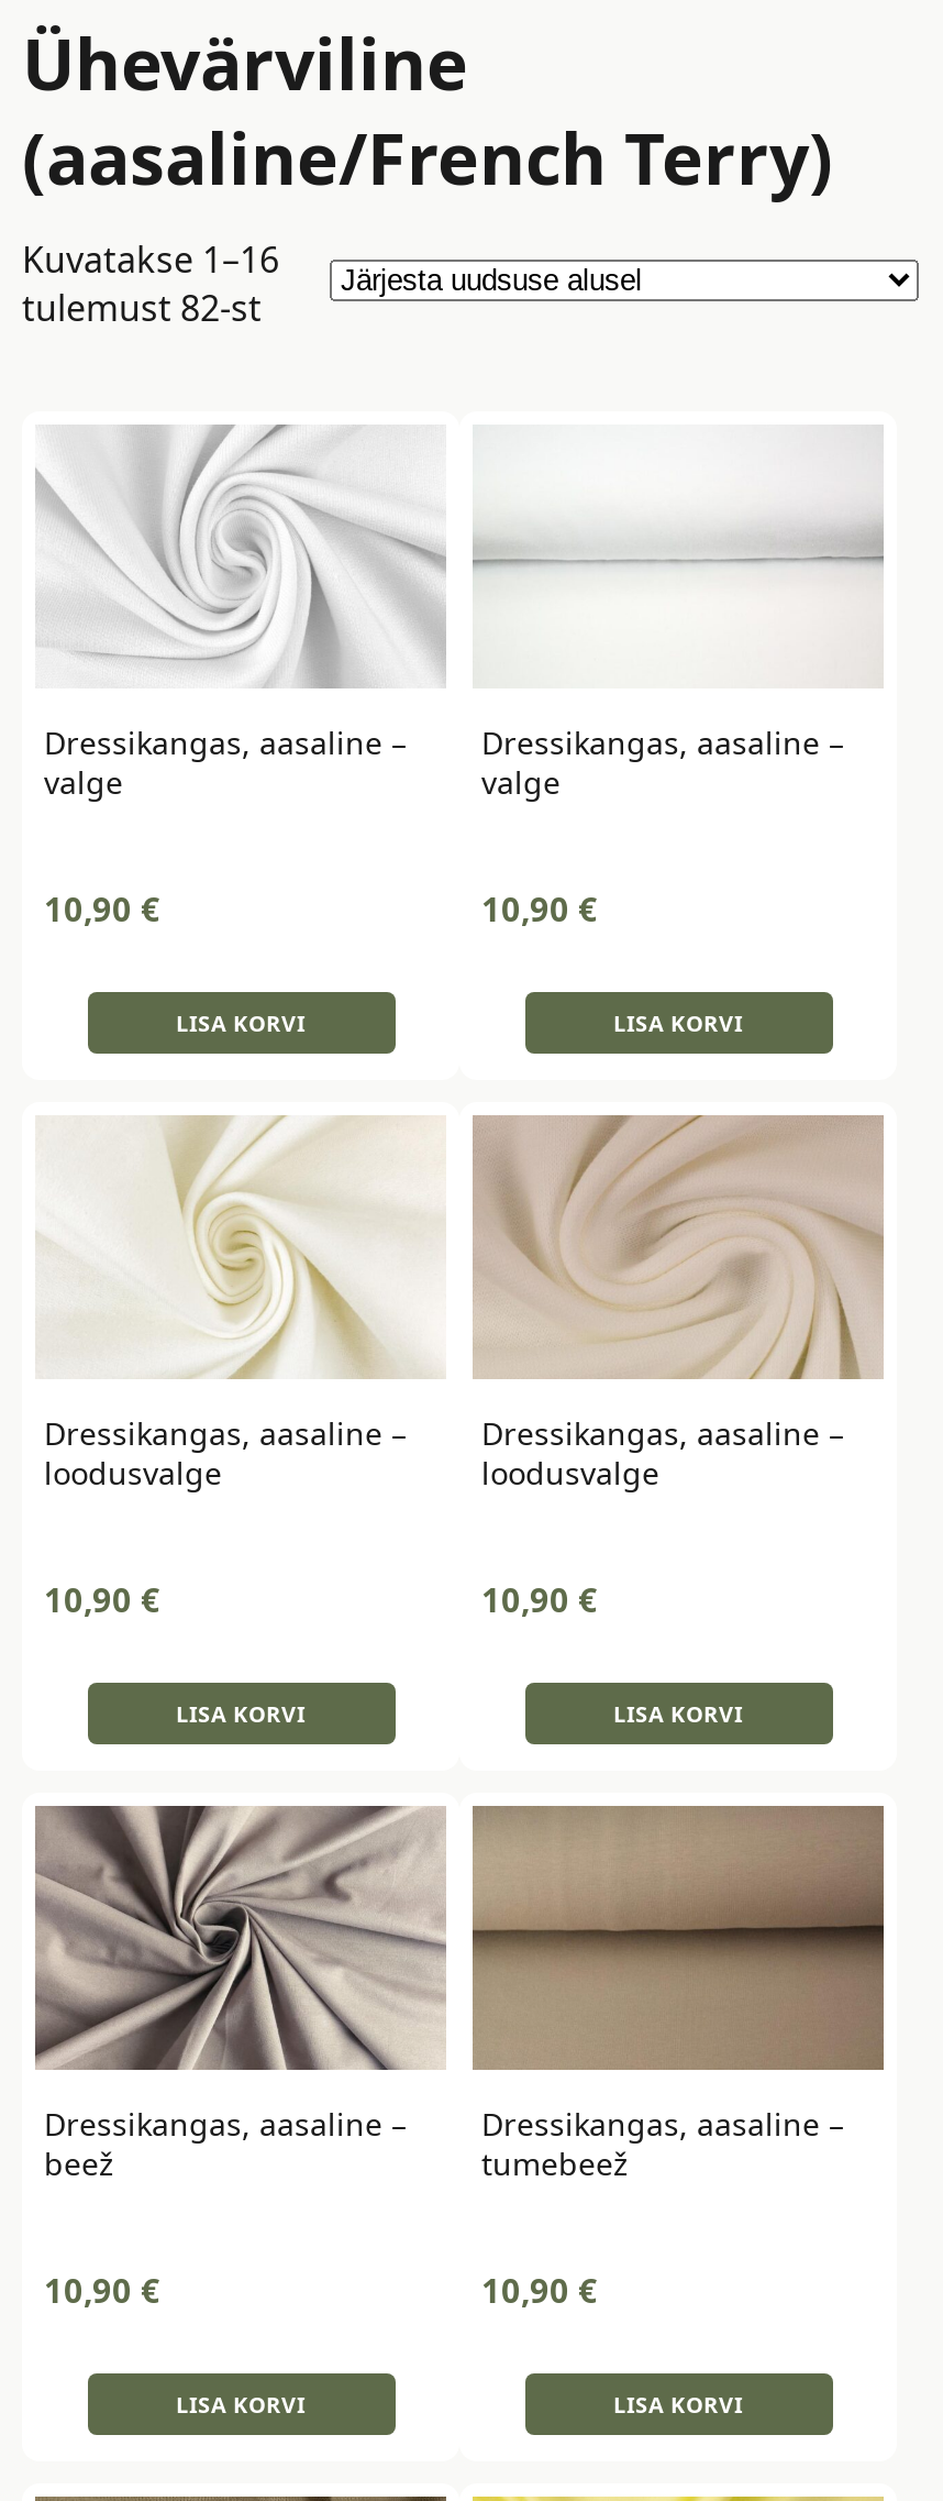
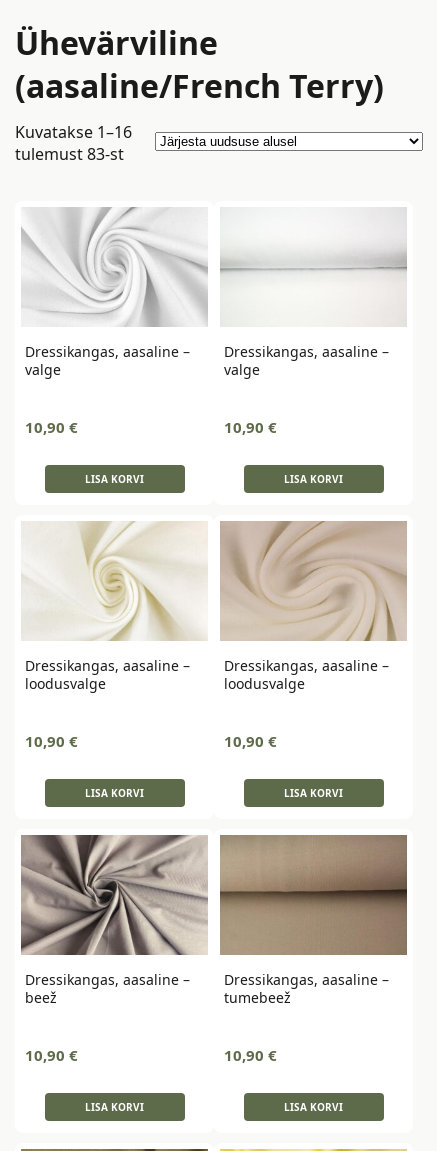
- tulemust 82-st Sorted
+ tulemust 83-st Sorted
